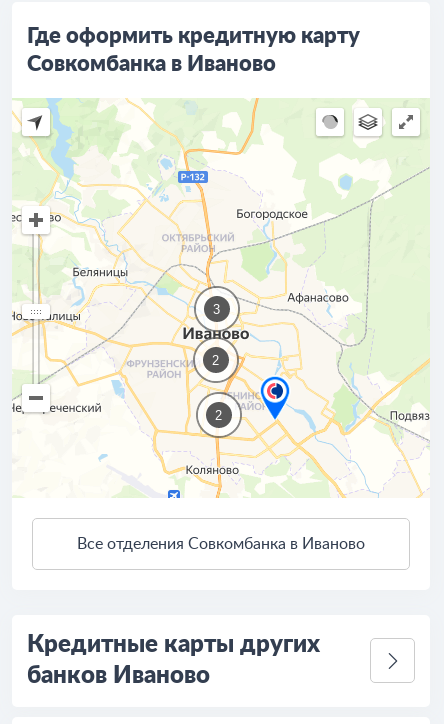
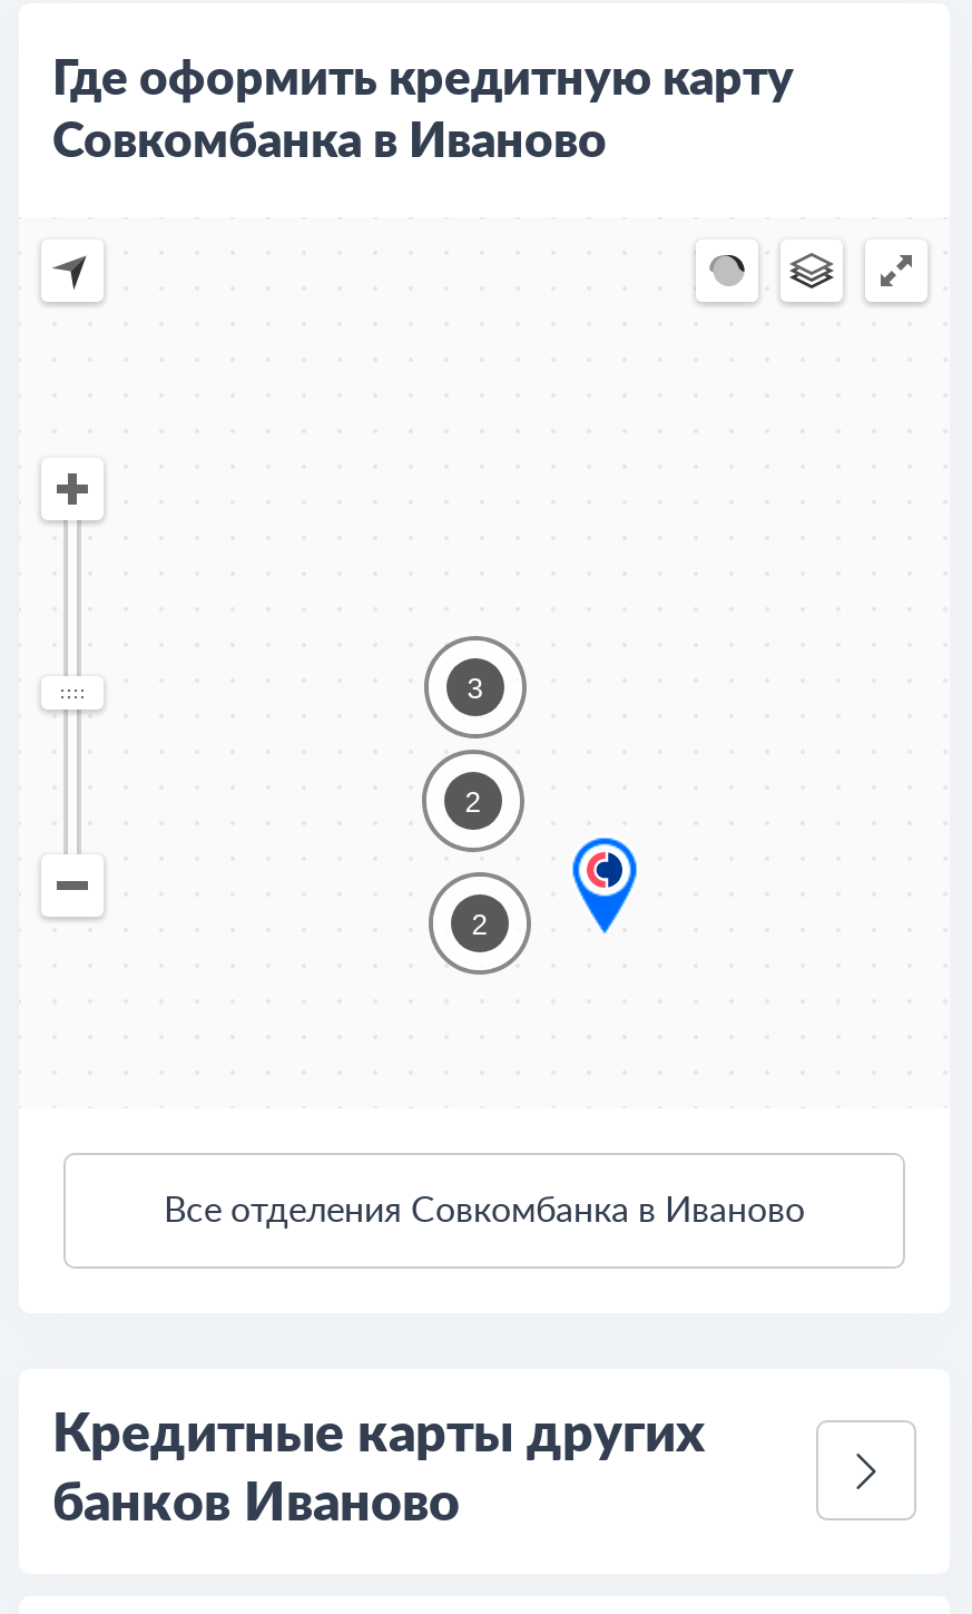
- [image]
